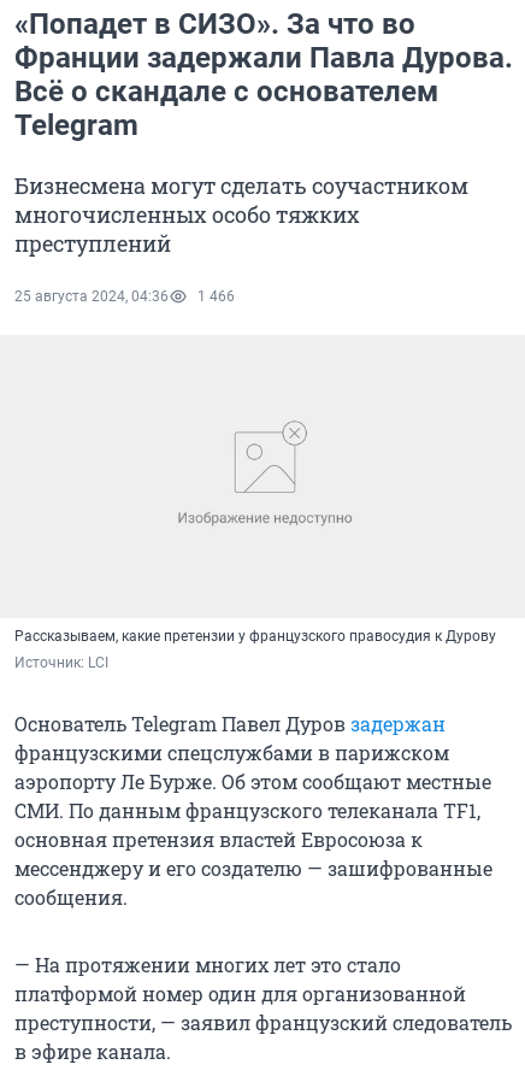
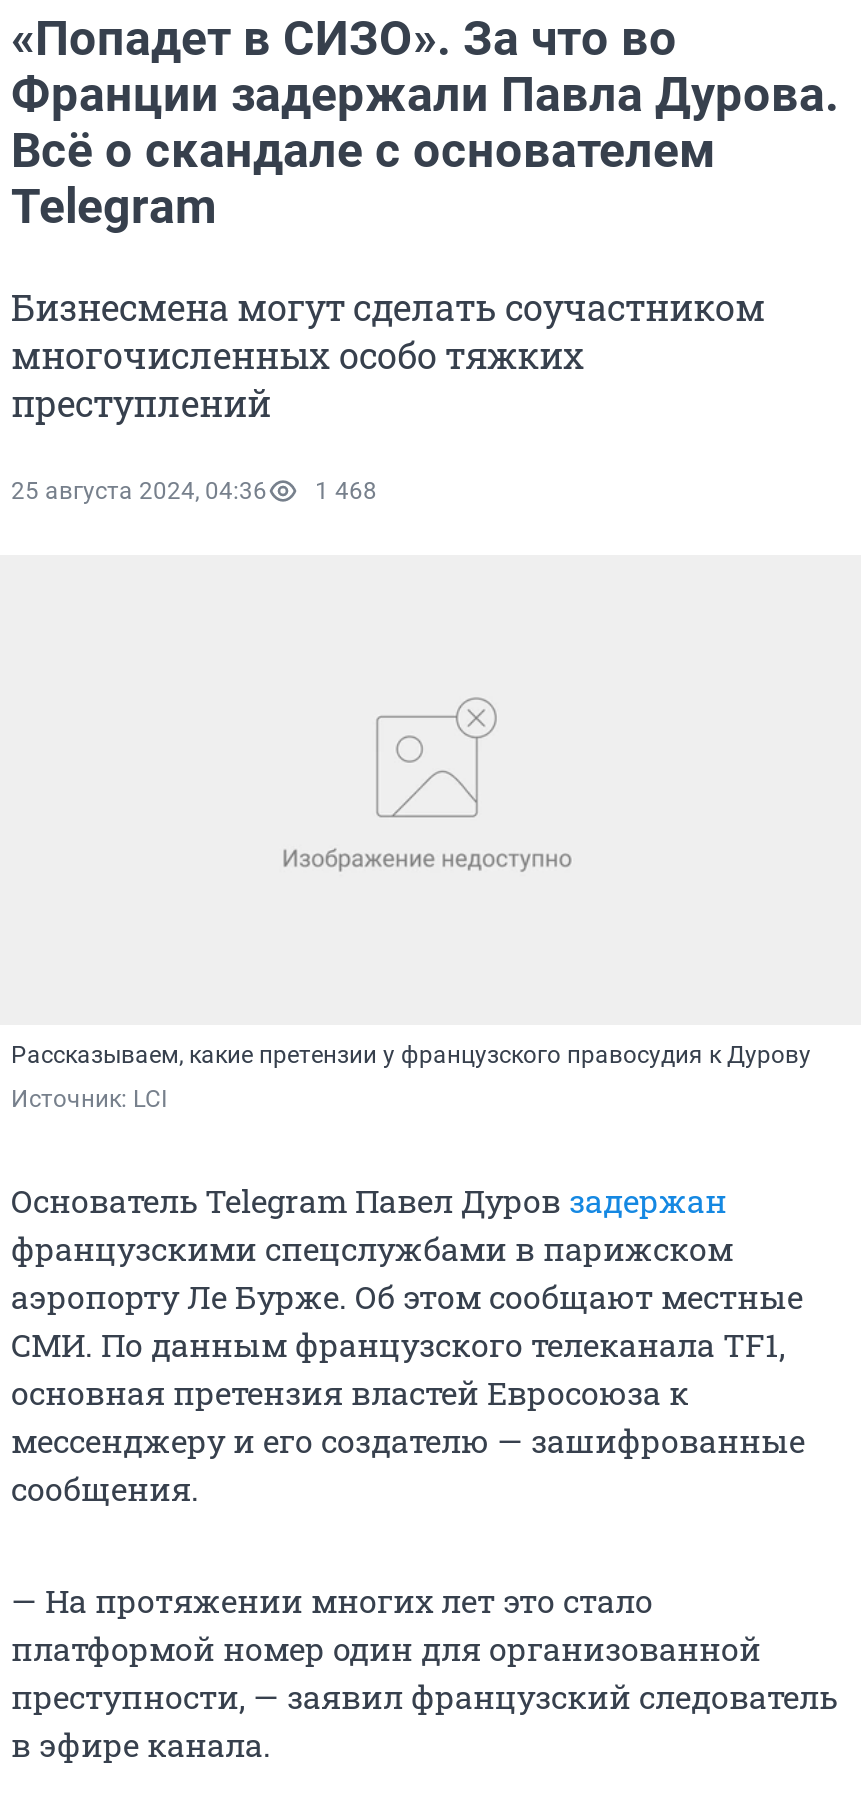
- 25 августа 2024, 04:36 1 466
+ 25 августа 2024, 04:36 1 468
